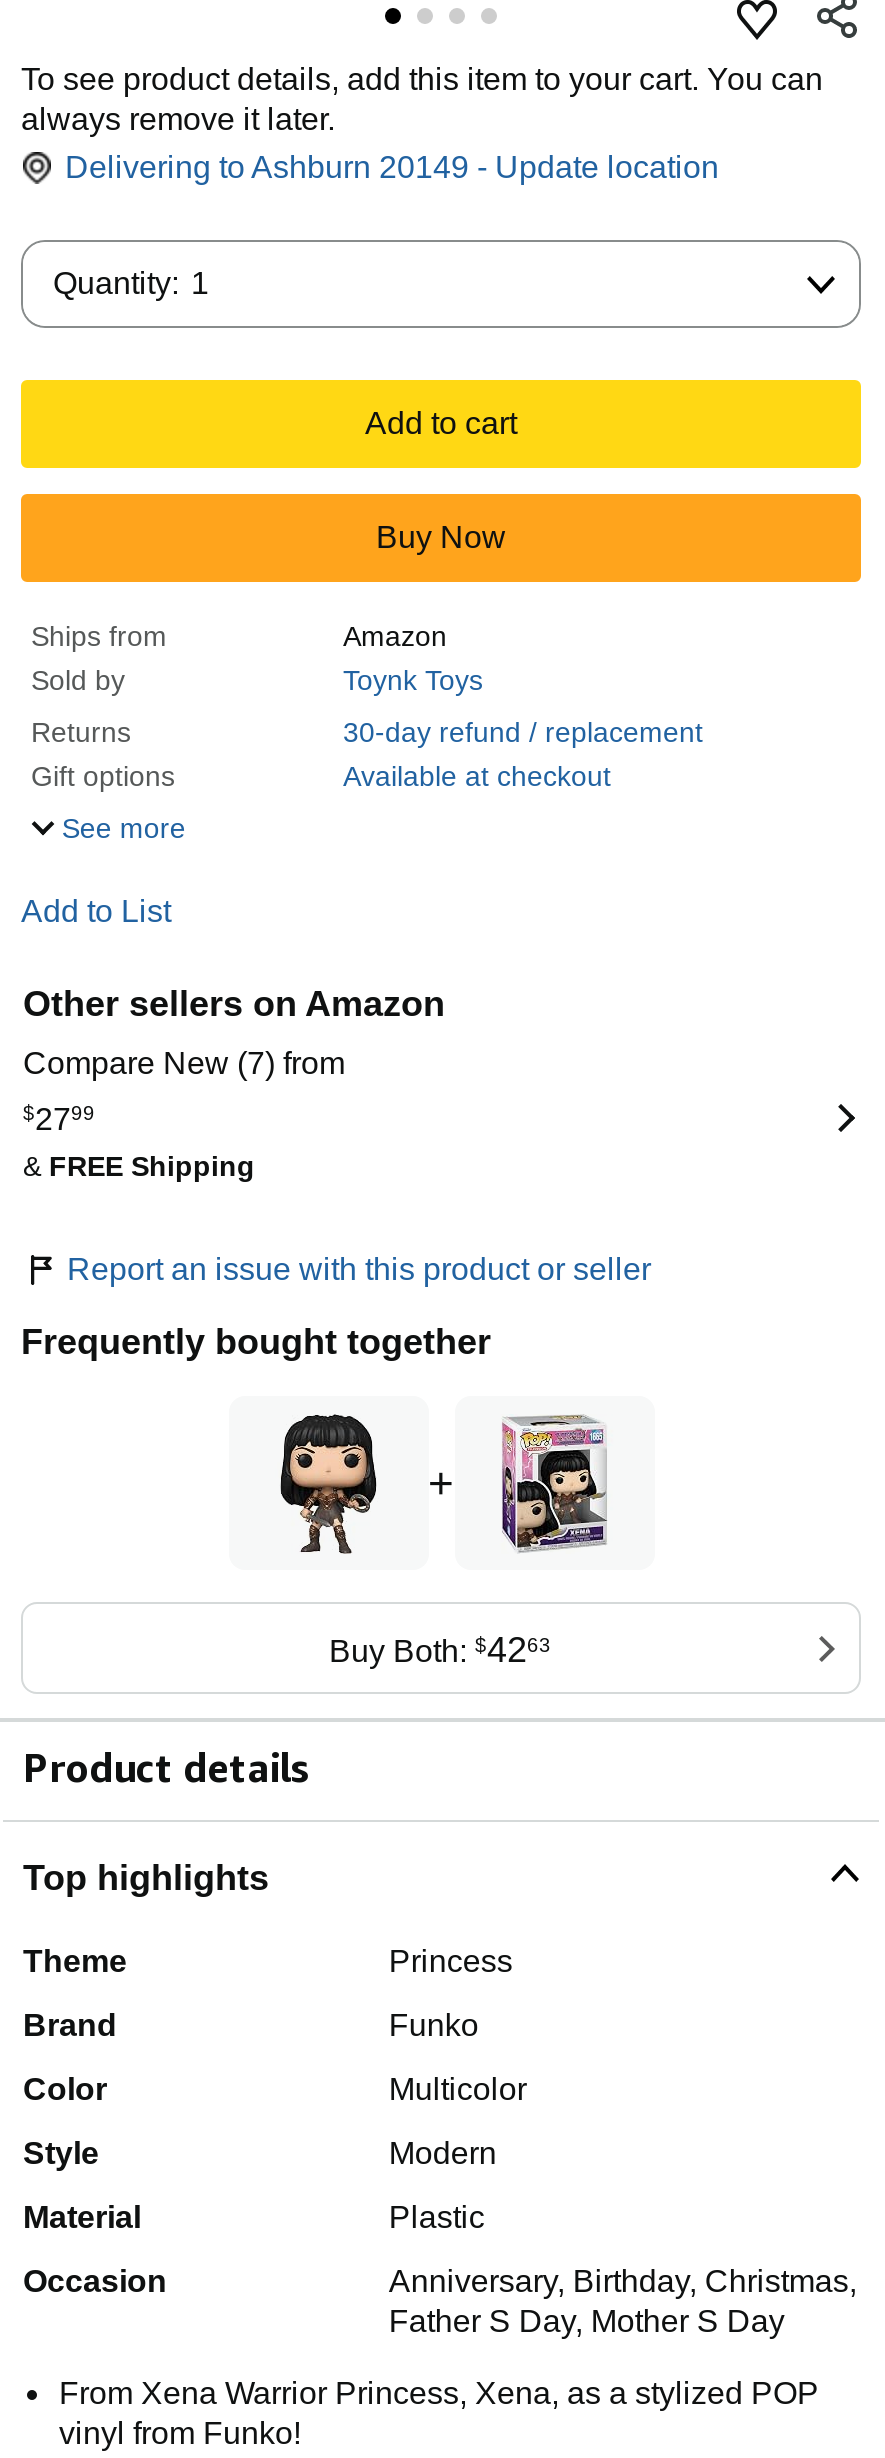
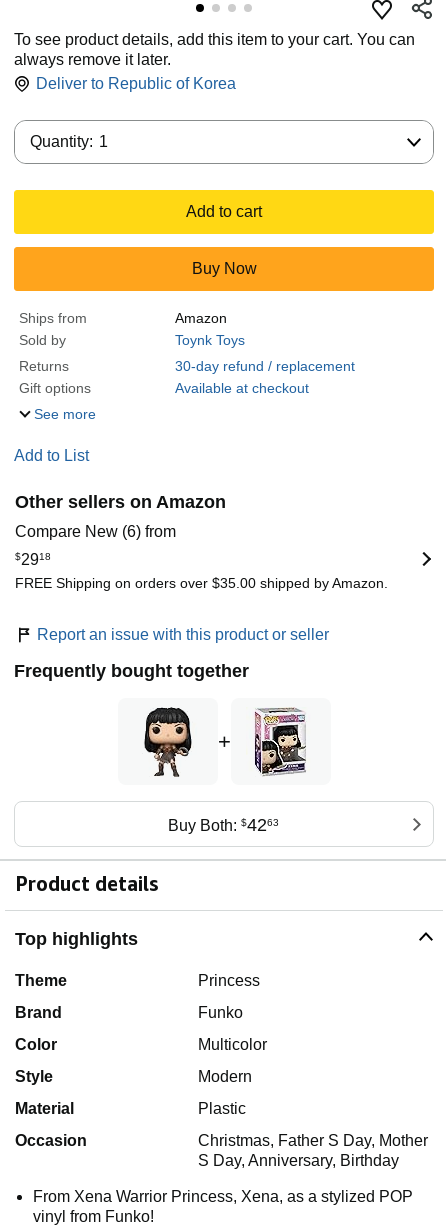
- Delivering to Ashburn 20149 - Update location
+ Deliver to Republic of Korea

- Compare New (7) from
+ Compare New (6) from

- $2799
- & FREE Shipping
+ $2918
+ FREE Shipping on orders over $35.00 shipped by Amazon.

- Anniversary, Birthday, Christmas,
- Father S Day, Mother S Day
+ Christmas, Father S Day, Mother
+ S Day, Anniversary, Birthday
